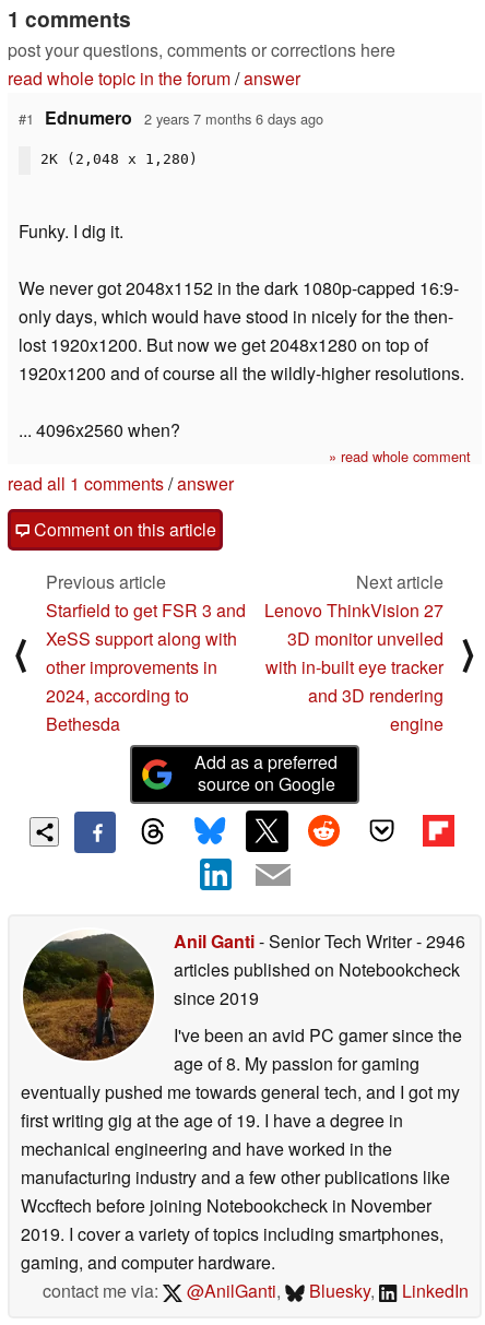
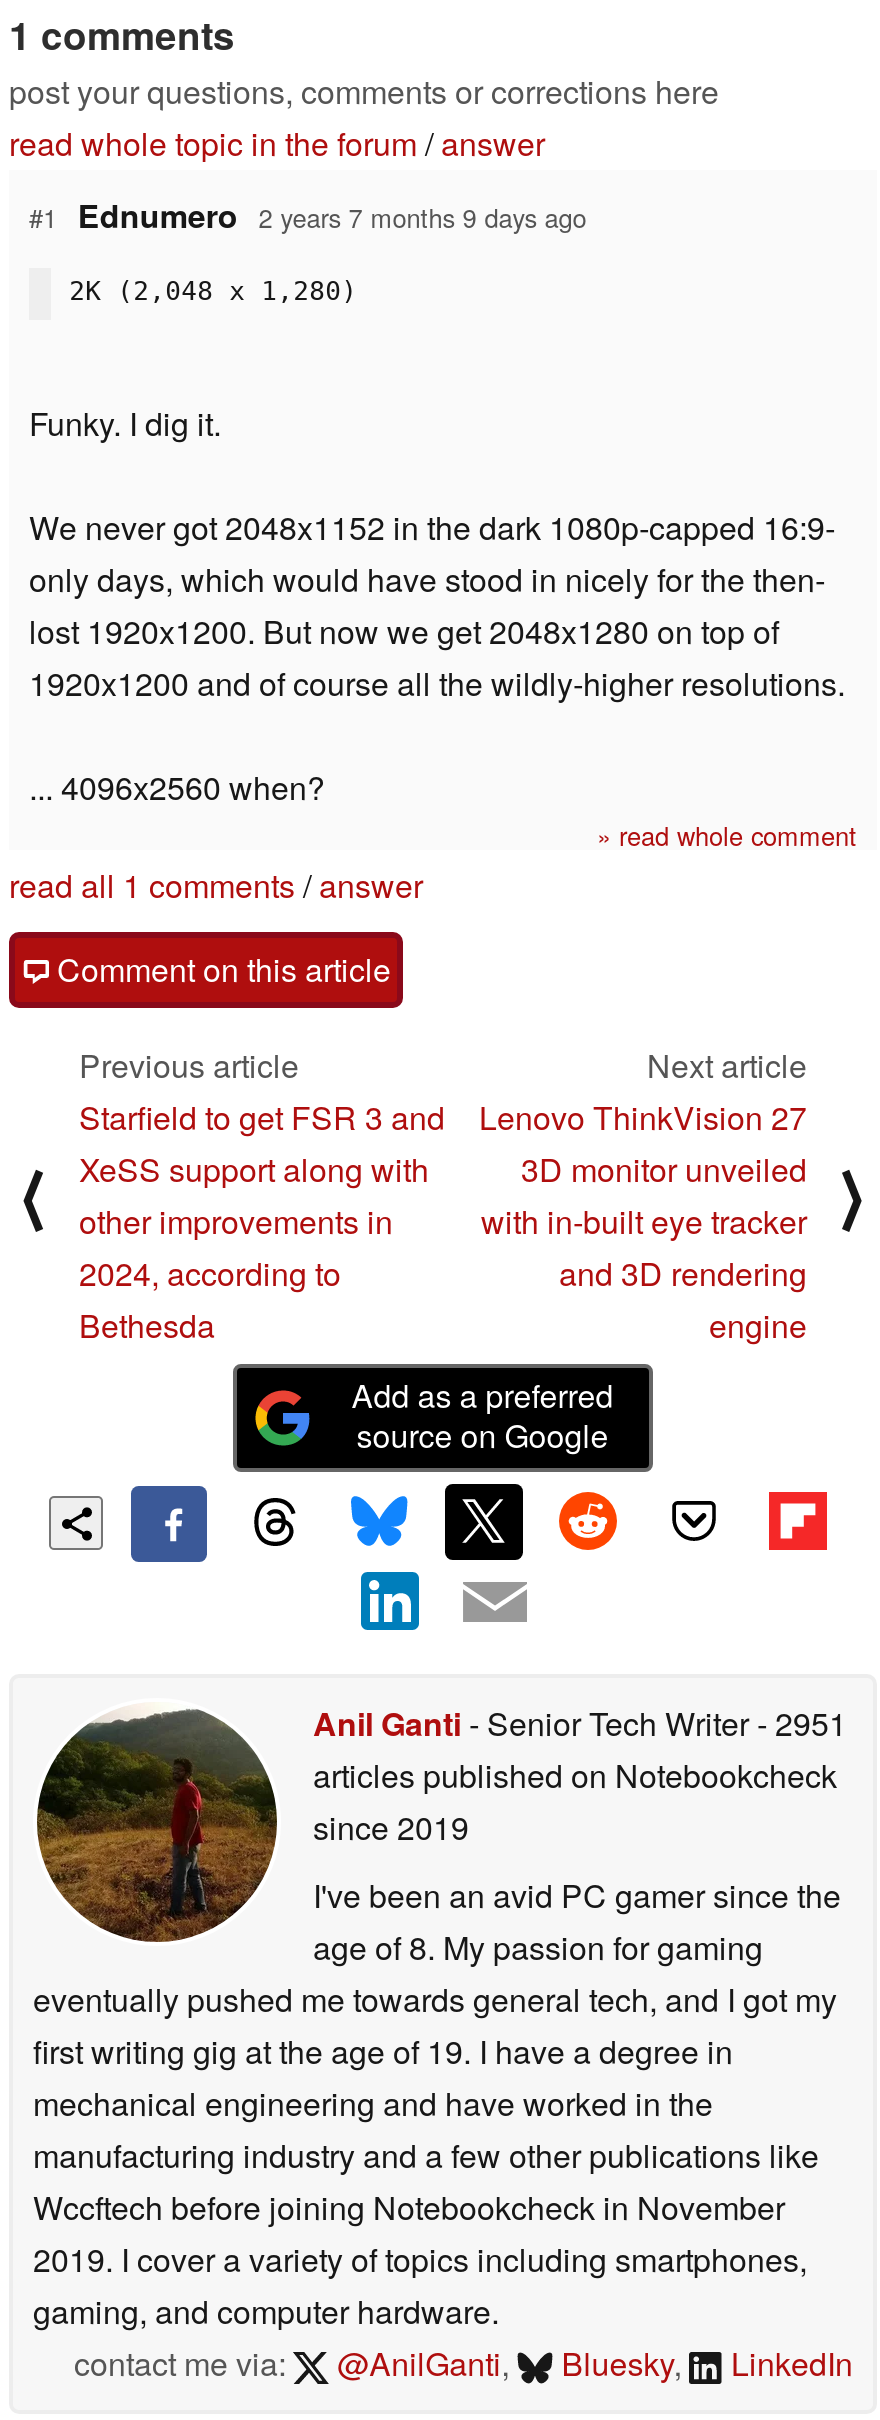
- #1 Ednumero 2 years 7 months 6 days ago
+ #1 Ednumero 2 years 7 months 9 days ago

- Anil Ganti - Senior Tech Writer - 2946
+ Anil Ganti - Senior Tech Writer - 2951
